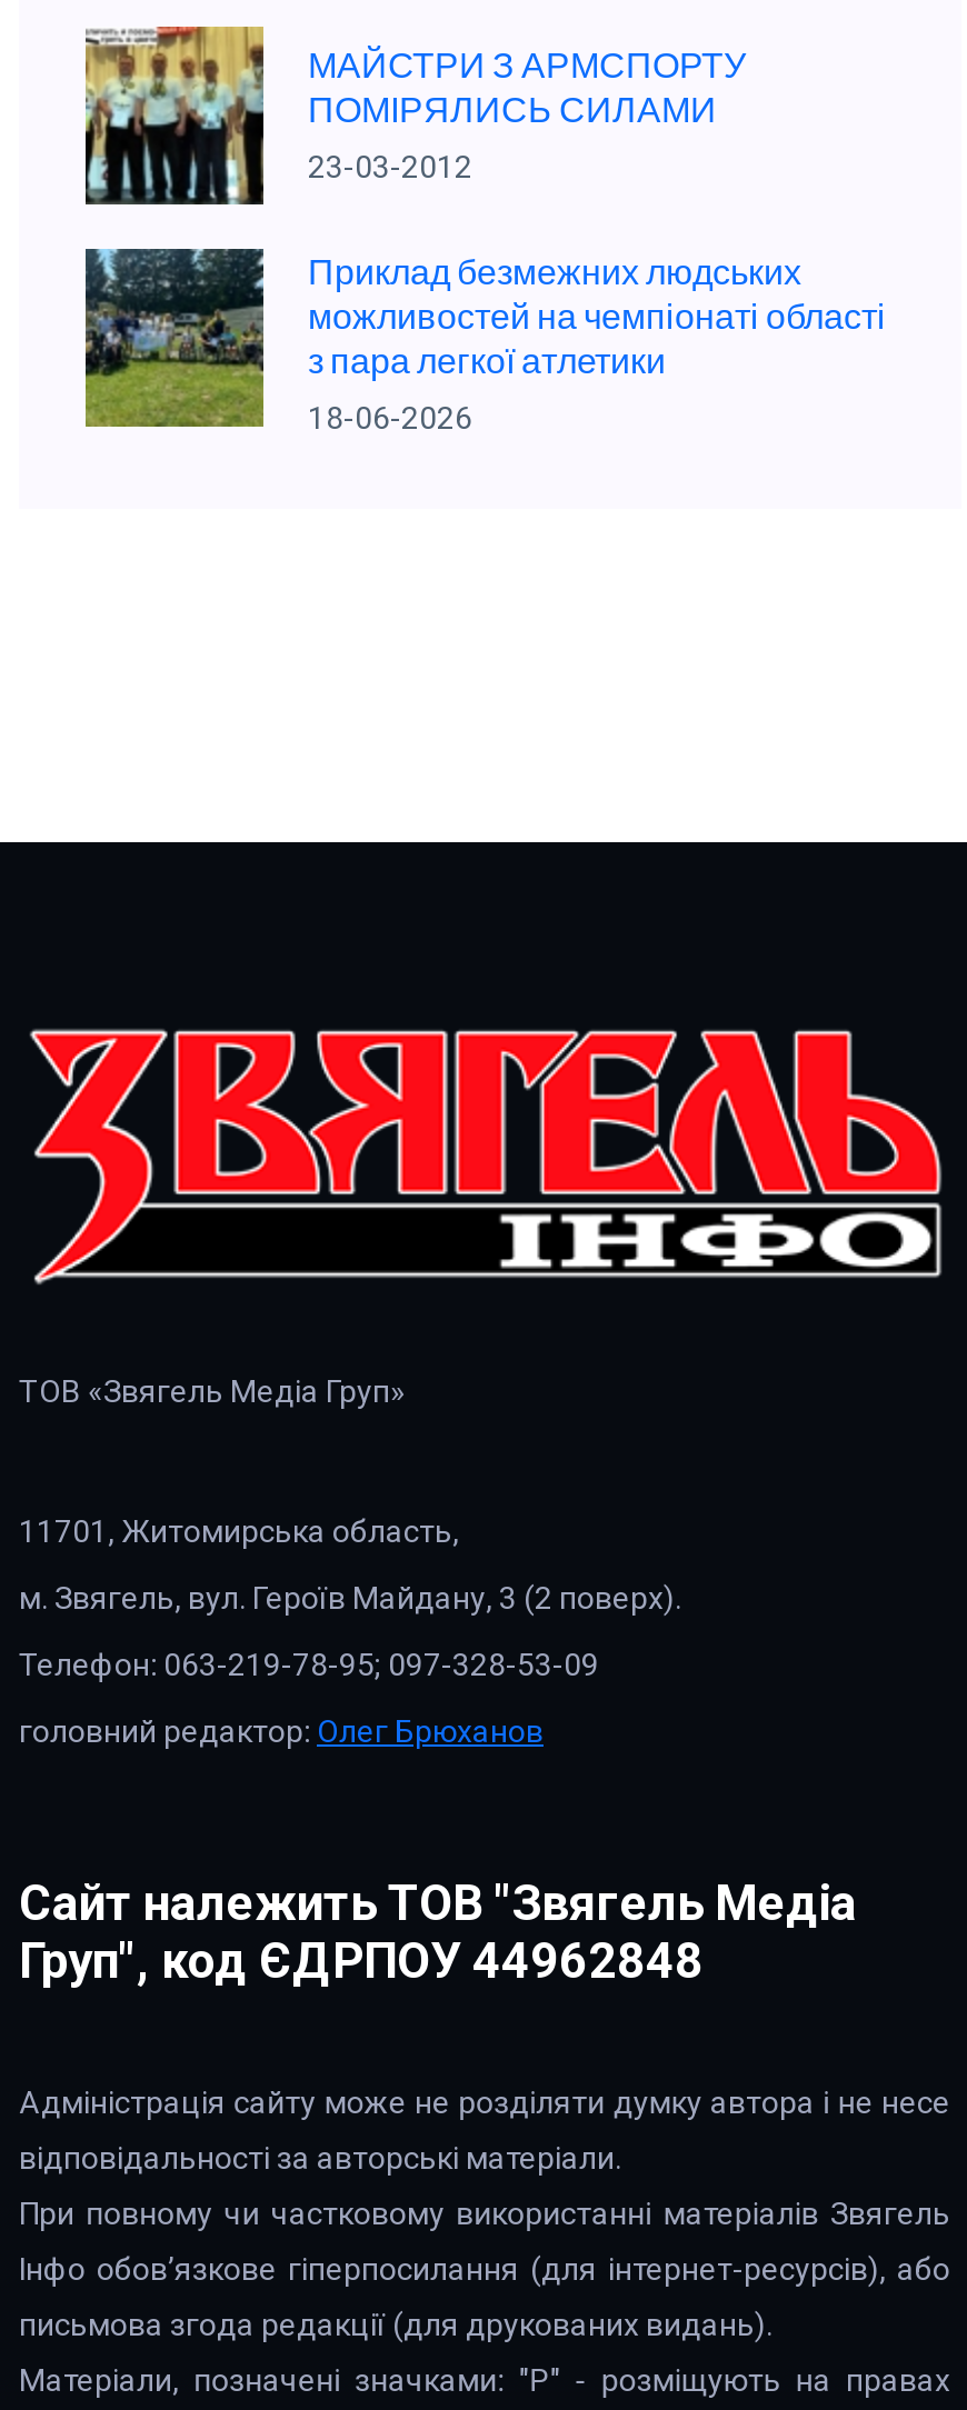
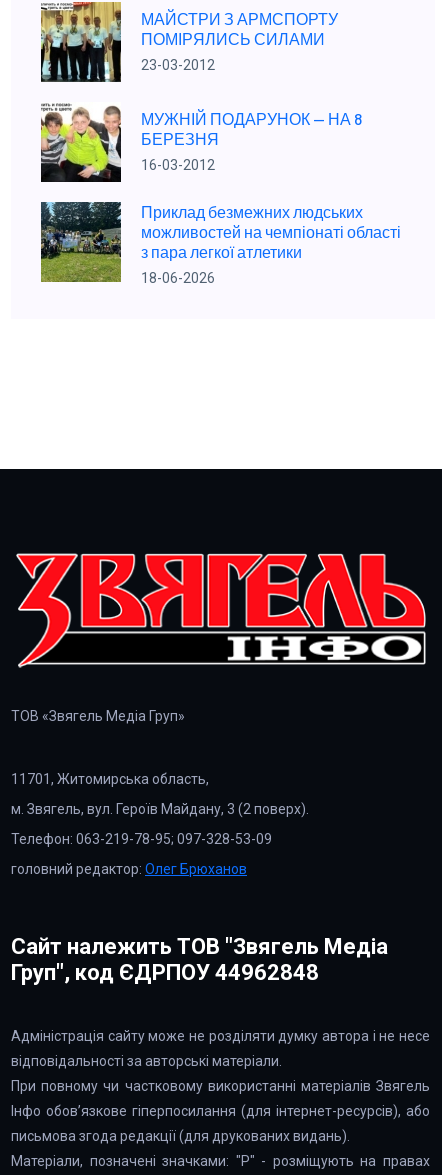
+ [image]
+ МУЖНІЙ ПОДАРУНОК — НА 8
+ БЕРЕЗНЯ
+ 16-03-2012
